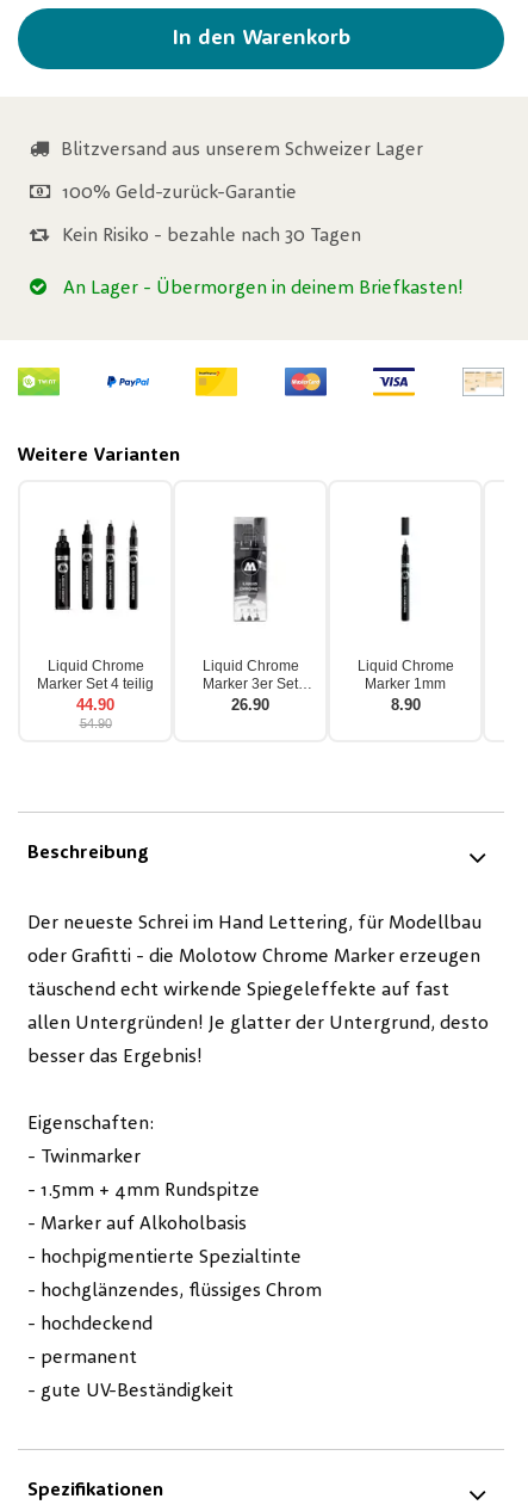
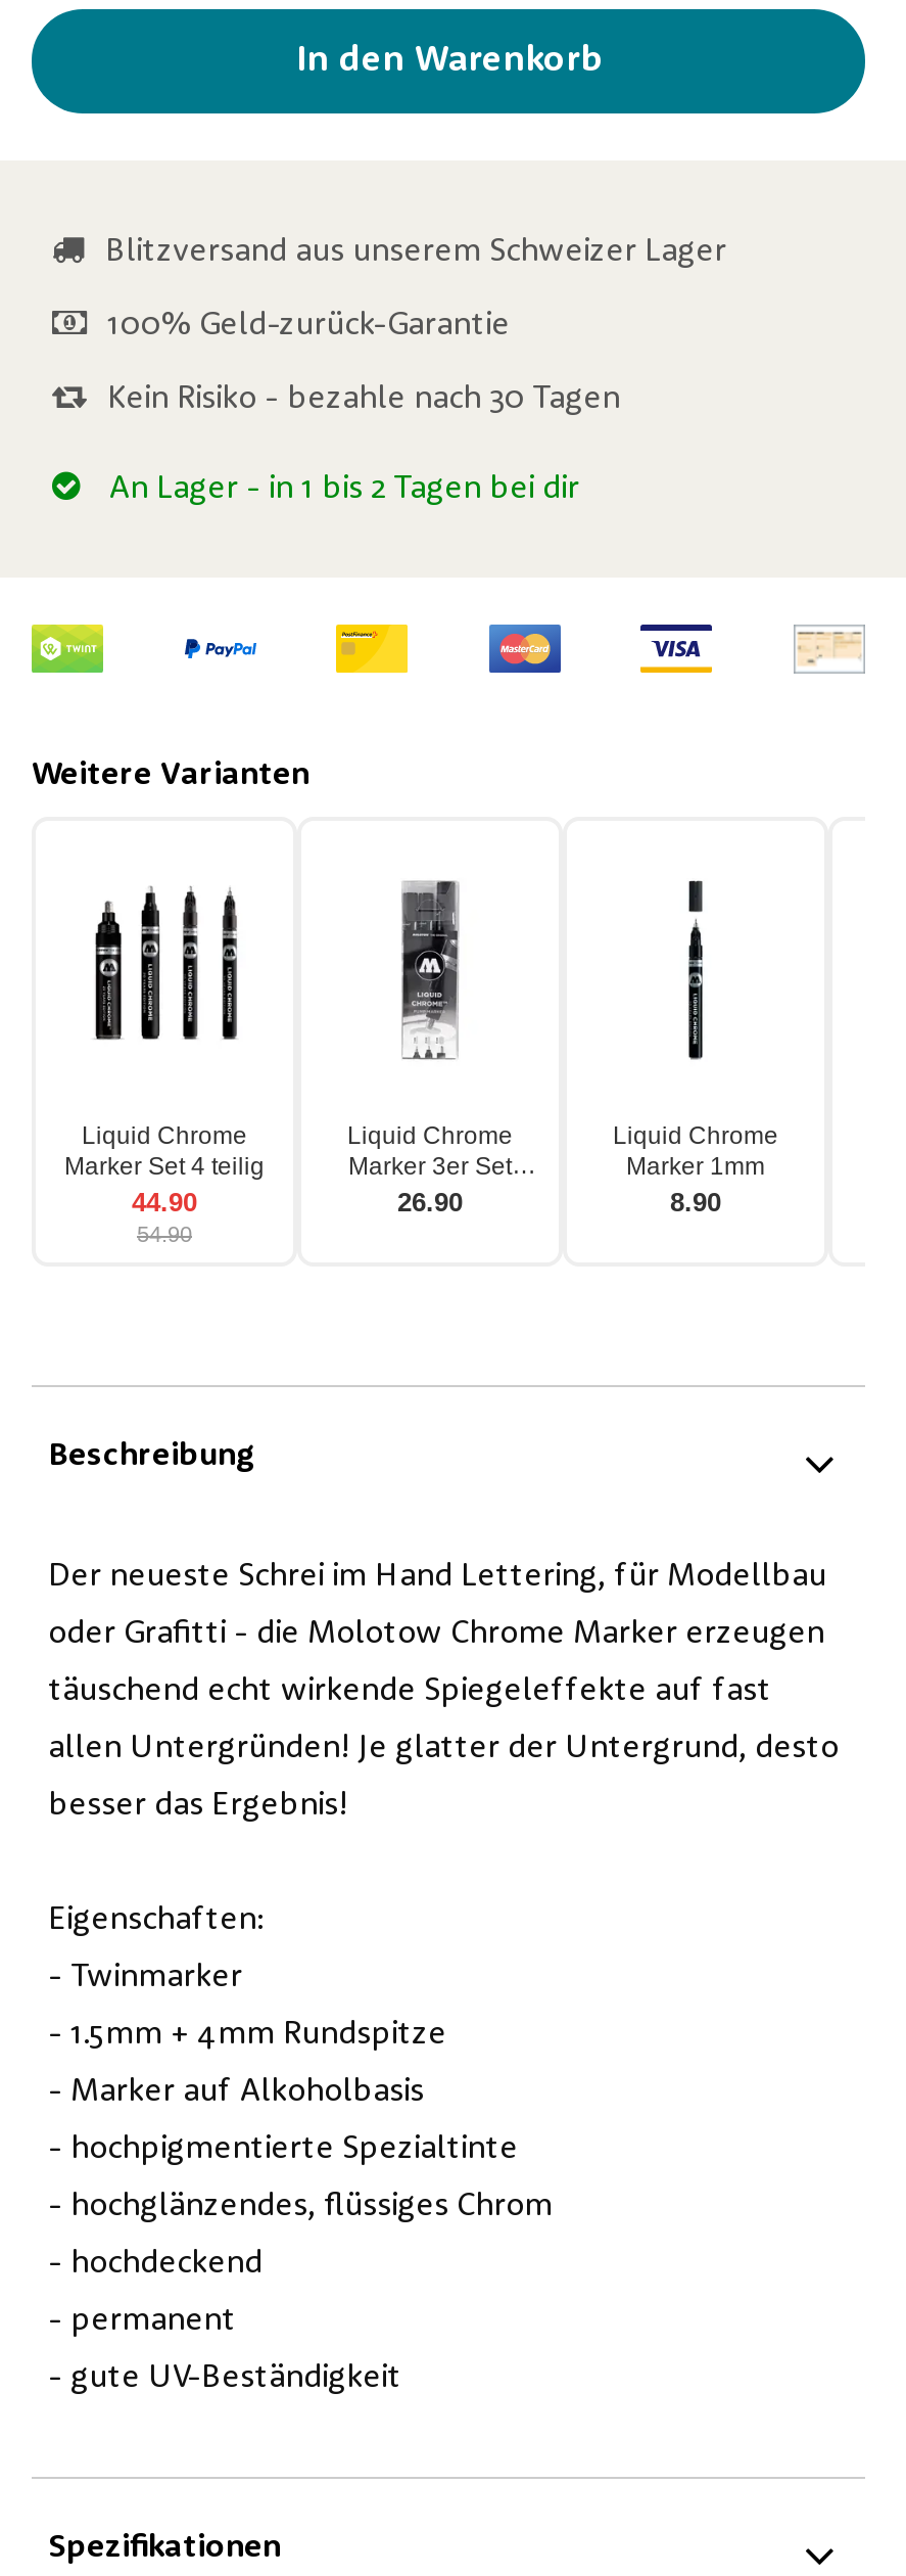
- An Lager - Übermorgen in deinem Briefkasten!
+ An Lager - in 1 bis 2 Tagen bei dir
